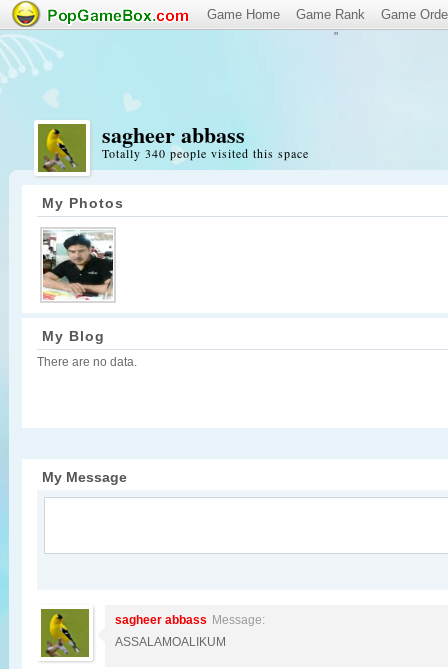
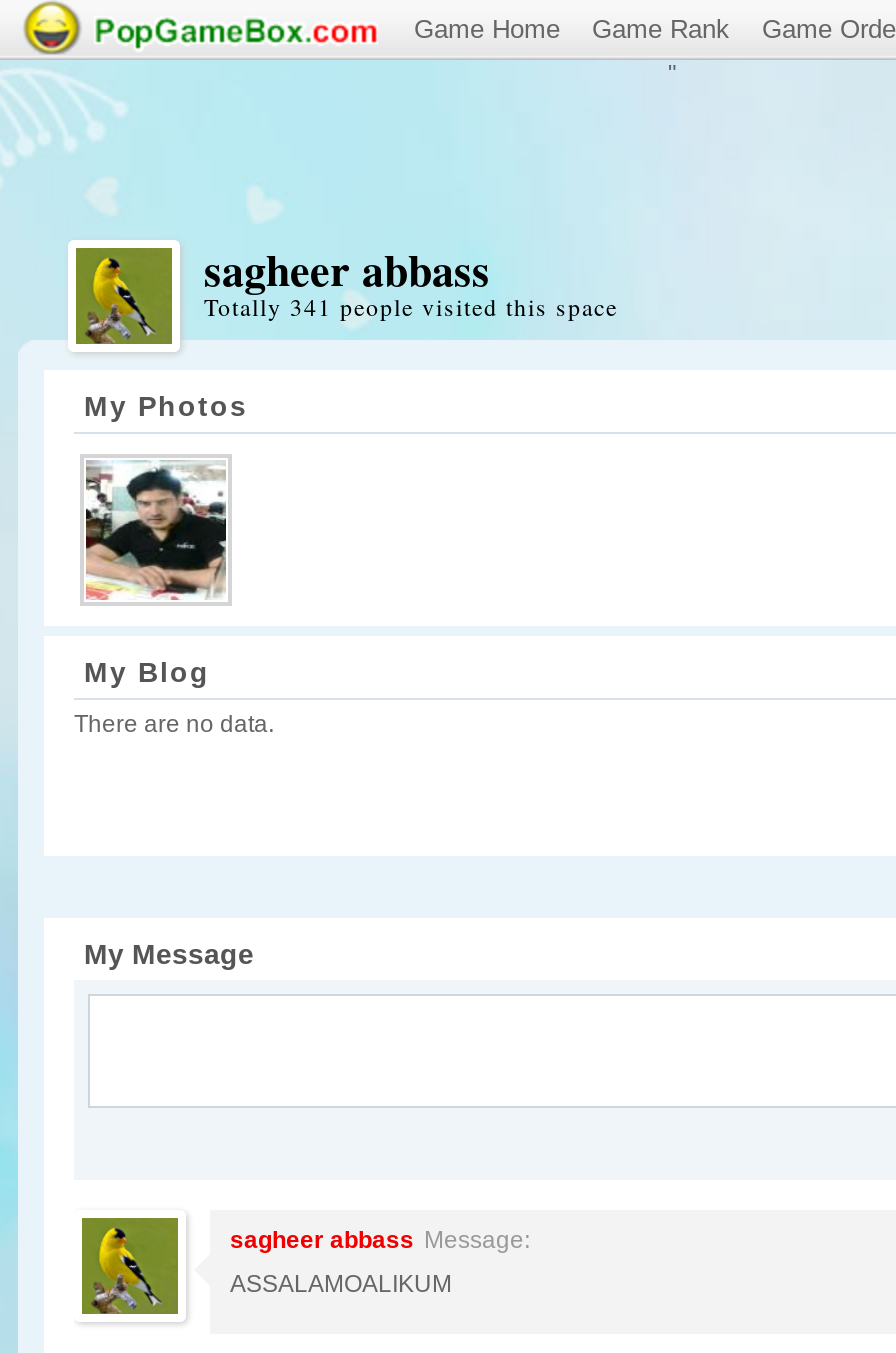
- Totally 340 people visited this space
+ Totally 341 people visited this space
